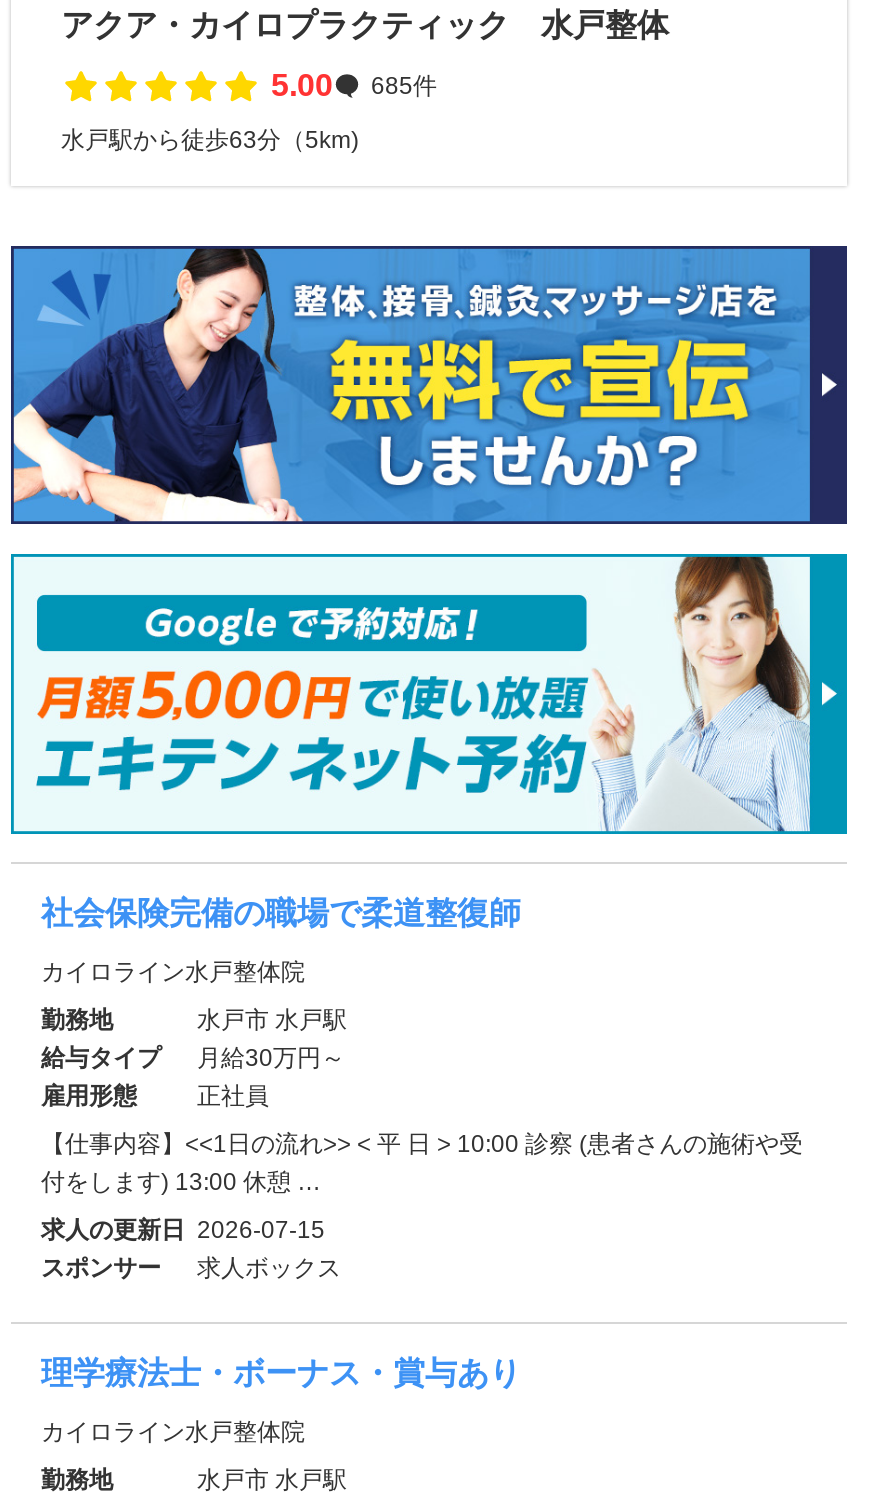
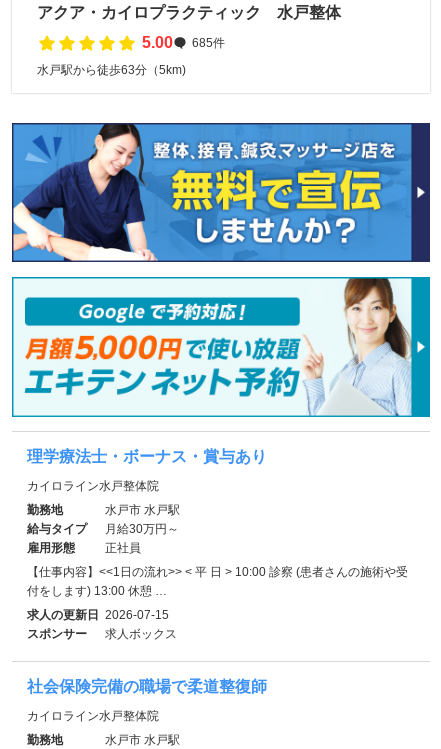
moved down: 社会保険完備の職場で柔道整復師

moved up: 理学療法士・ボーナス・賞与あり
